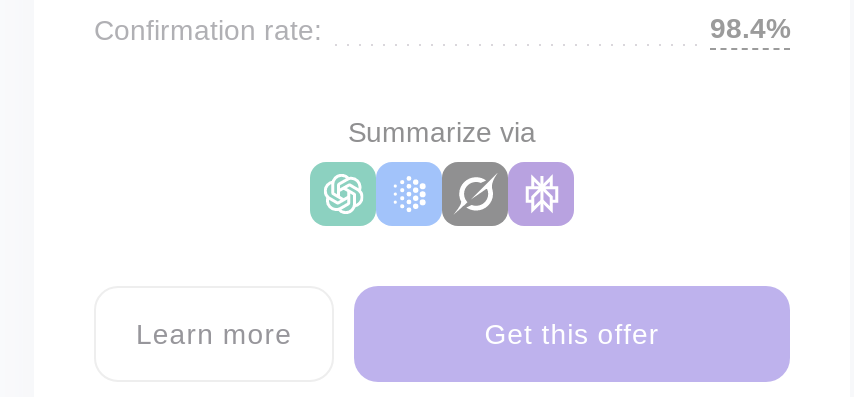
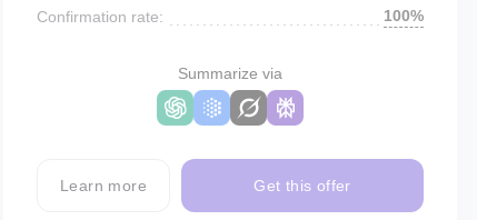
- 98.4%
+ 100%
